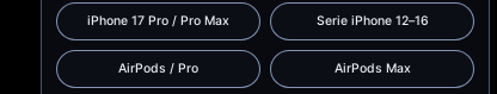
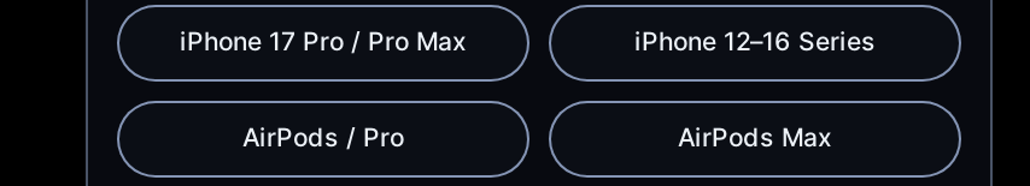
- Serie iPhone 12–16
+ iPhone 12–16 Series
